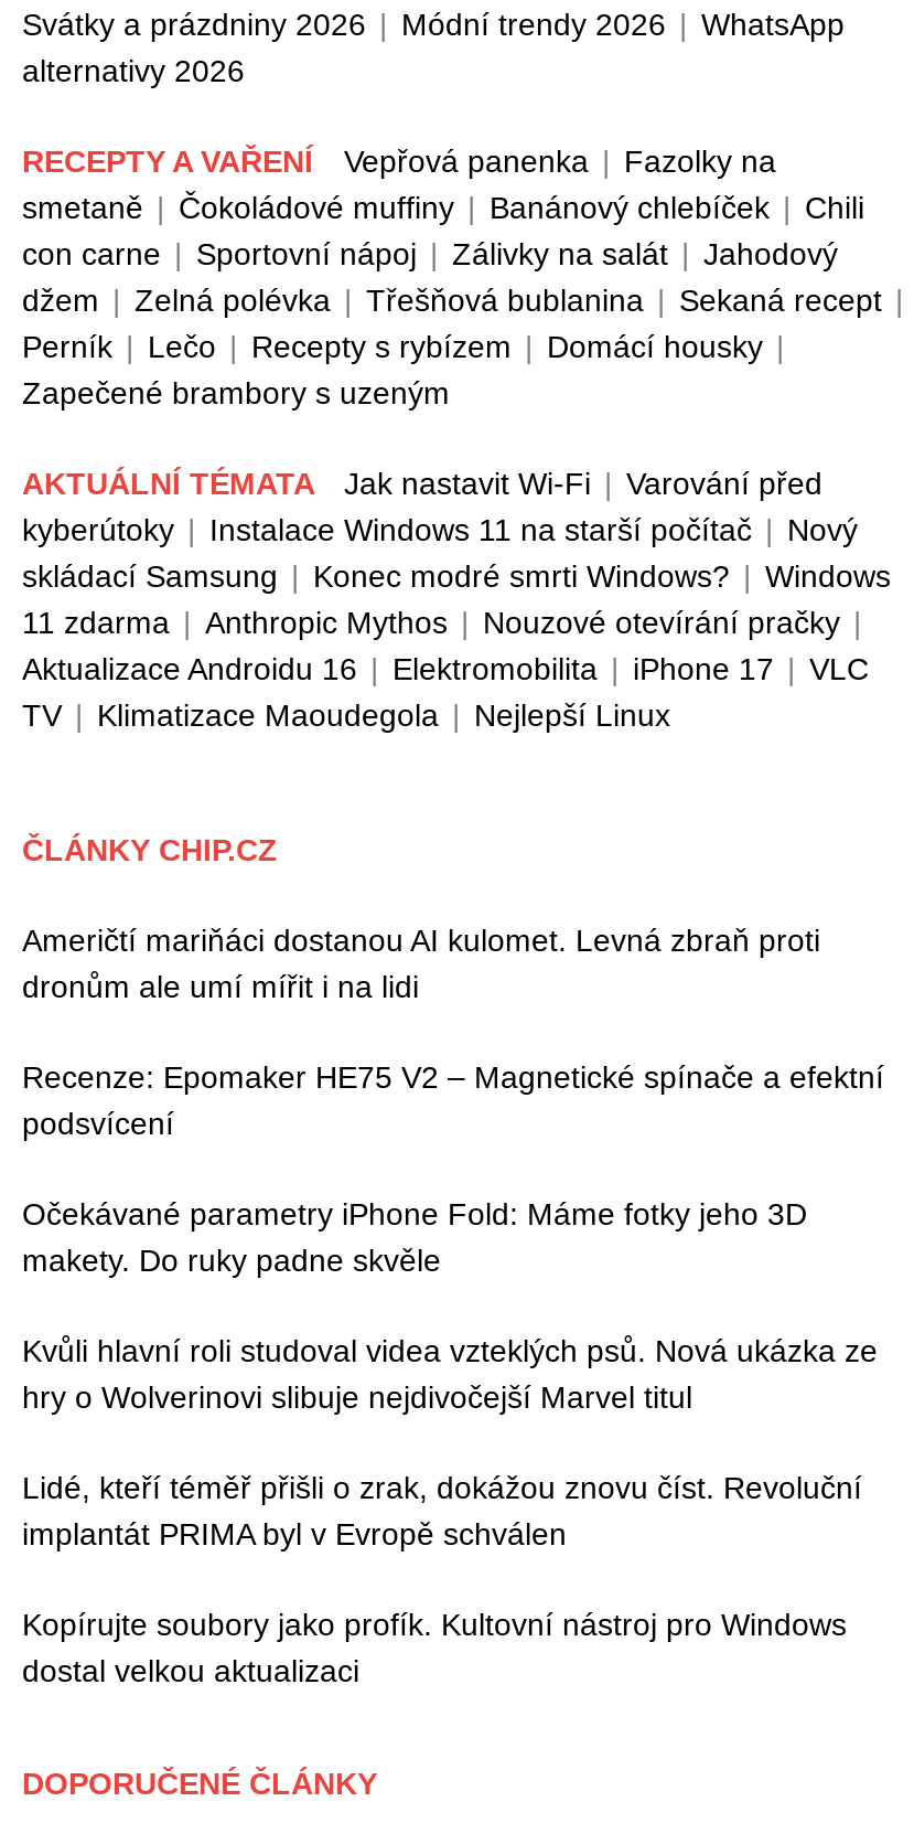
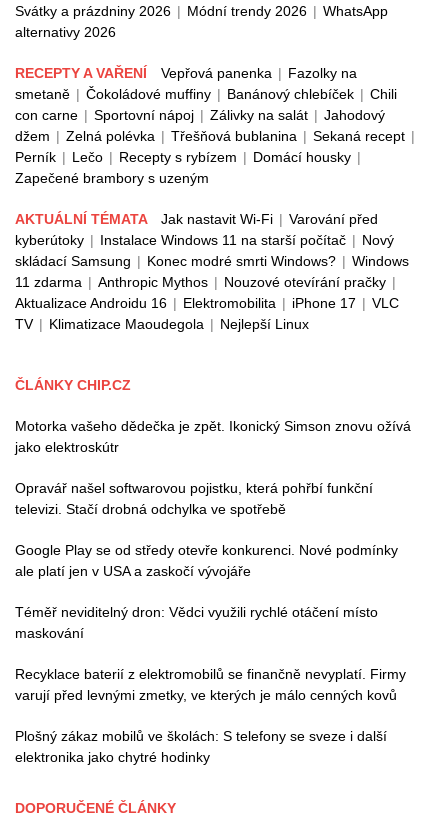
- Američtí mariňáci dostanou AI kulomet. Levná zbraň proti
- dronům ale umí mířit i na lidi
+ Motorka vašeho dědečka je zpět. Ikonický Simson znovu ožívá
+ jako elektroskútr

- Recenze: Epomaker HE75 V2 – Magnetické spínače a efektní
- podsvícení
+ Opravář našel softwarovou pojistku, která pohřbí funkční
+ televizi. Stačí drobná odchylka ve spotřebě

- Očekávané parametry iPhone Fold: Máme fotky jeho 3D
- makety. Do ruky padne skvěle
+ Google Play se od středy otevře konkurenci. Nové podmínky
+ ale platí jen v USA a zaskočí vývojáře

- Kvůli hlavní roli studoval videa vzteklých psů. Nová ukázka ze
- hry o Wolverinovi slibuje nejdivočejší Marvel titul
+ Téměř neviditelný dron: Vědci využili rychlé otáčení místo
+ maskování

- Lidé, kteří téměř přišli o zrak, dokážou znovu číst. Revoluční
- implantát PRIMA byl v Evropě schválen
+ Recyklace baterií z elektromobilů se finančně nevyplatí. Firmy
+ varují před levnými zmetky, ve kterých je málo cenných kovů

- Kopírujte soubory jako profík. Kultovní nástroj pro Windows
- dostal velkou aktualizaci
+ Plošný zákaz mobilů ve školách: S telefony se sveze i další
+ elektronika jako chytré hodinky
